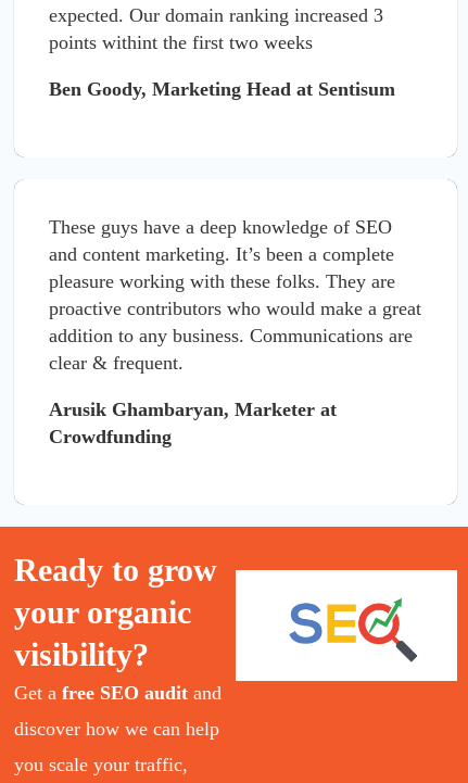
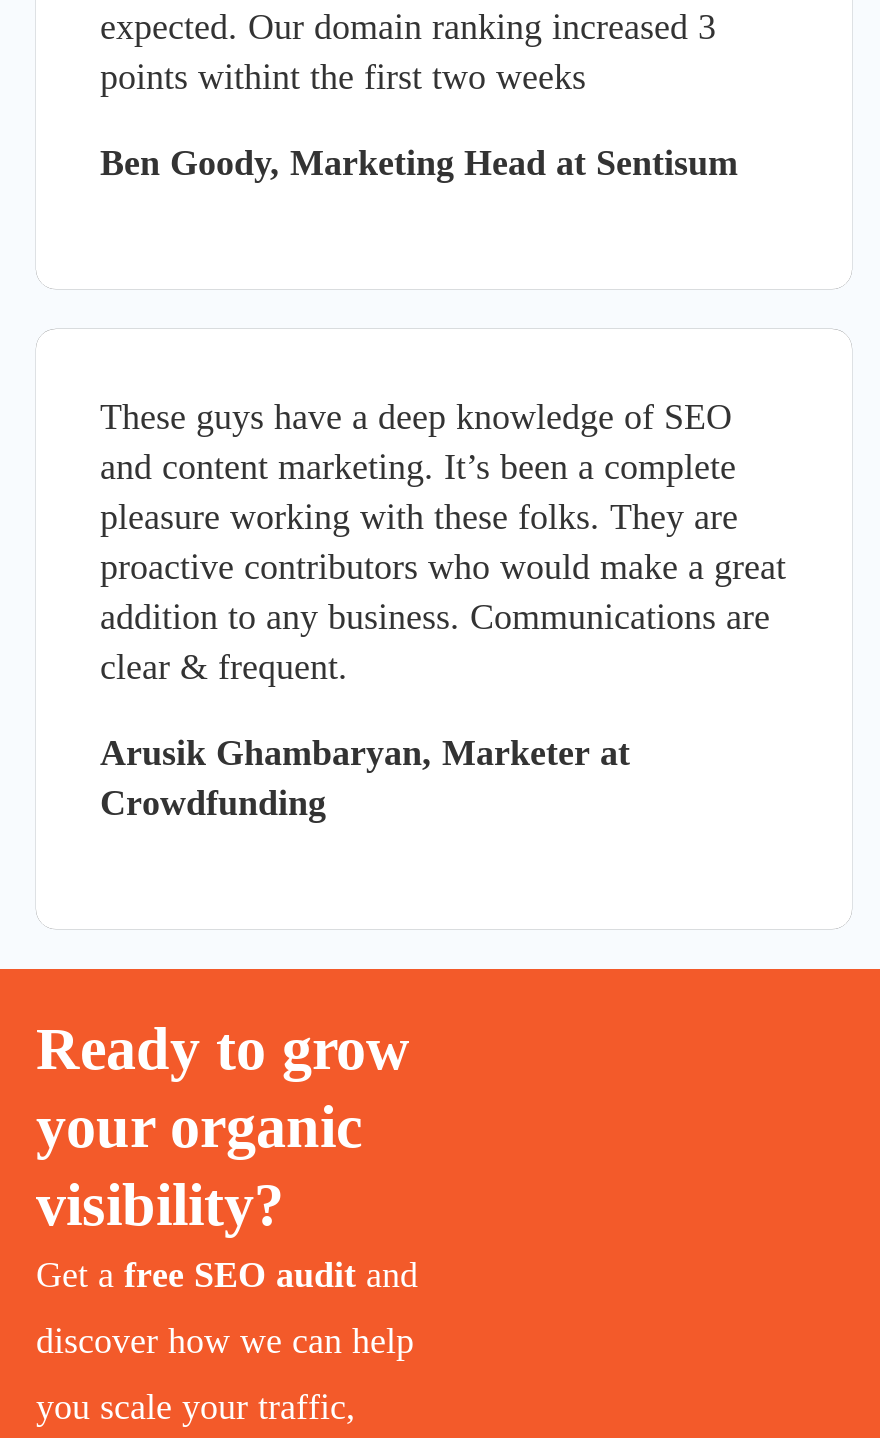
- [image]
